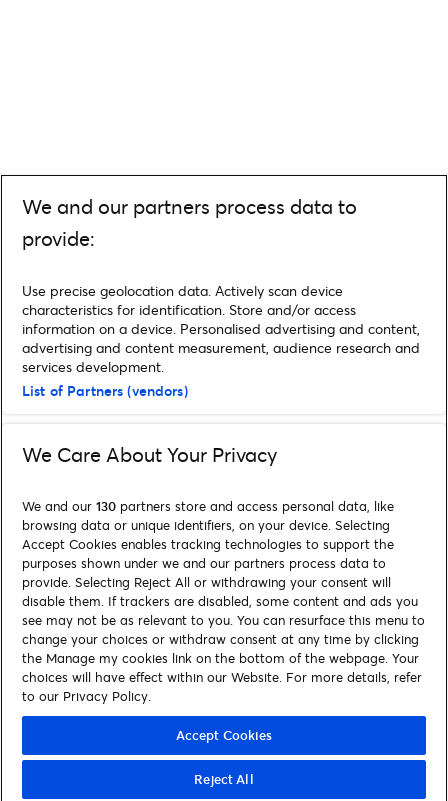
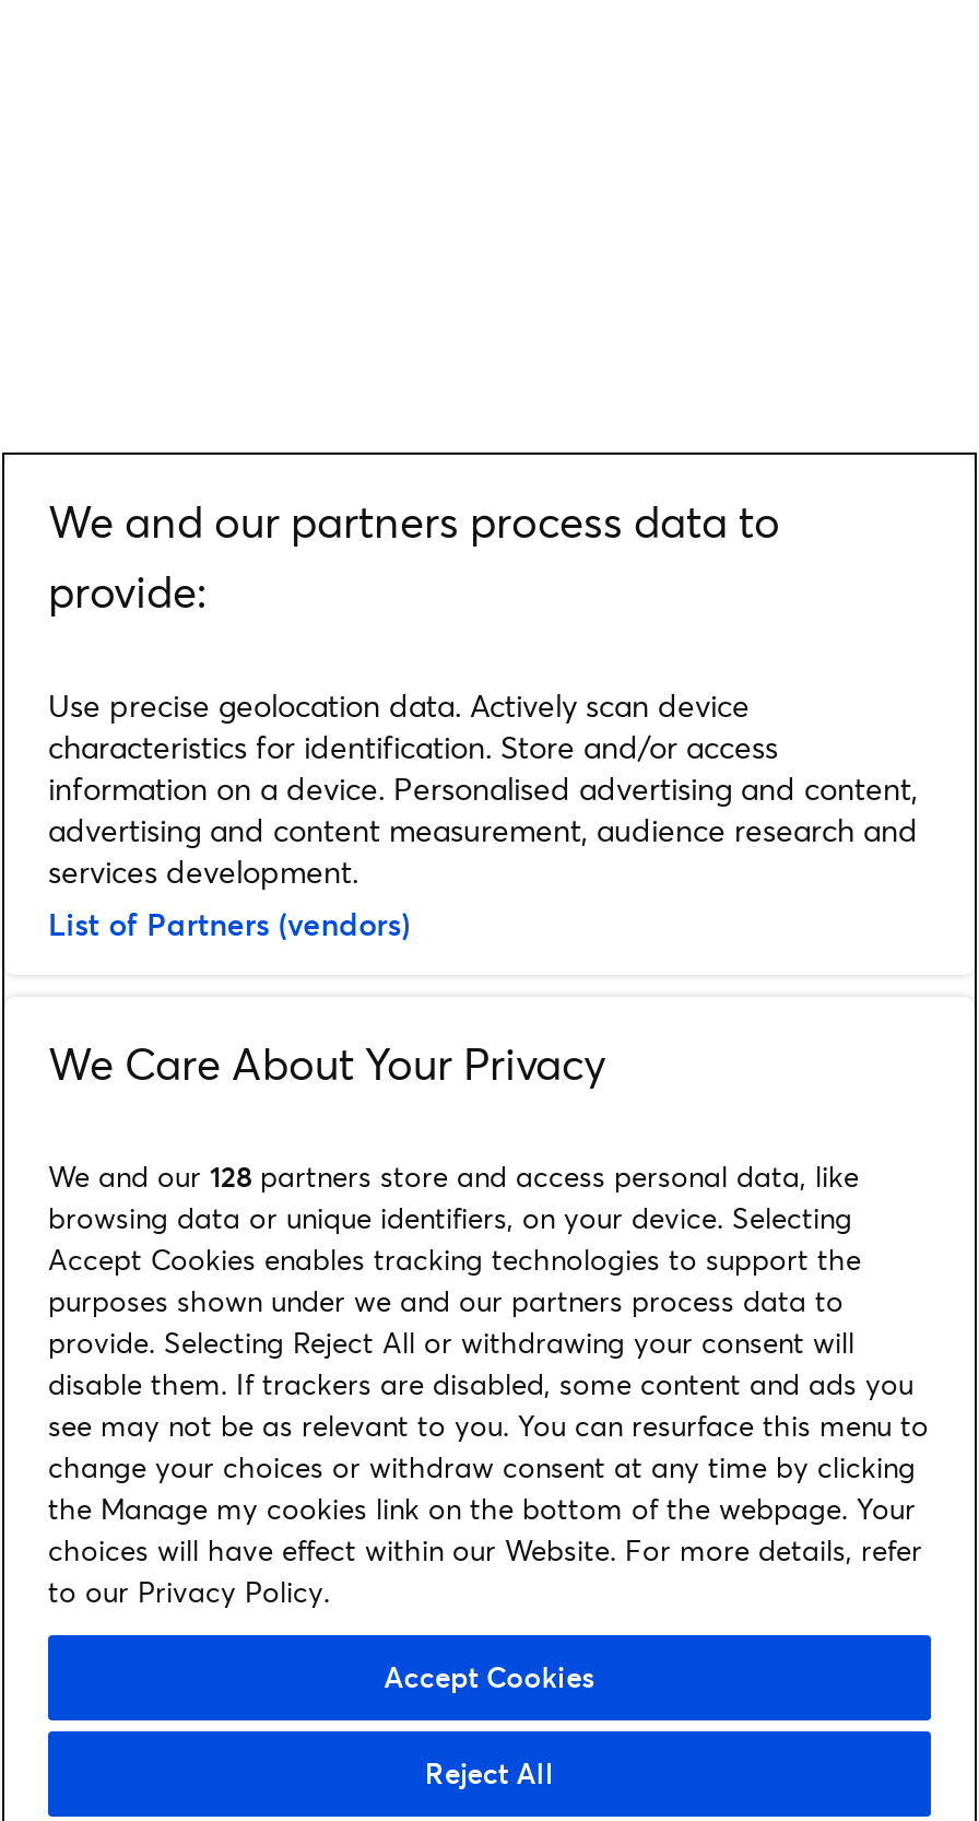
- We and our 130 partners store and access personal data, like
+ We and our 128 partners store and access personal data, like
